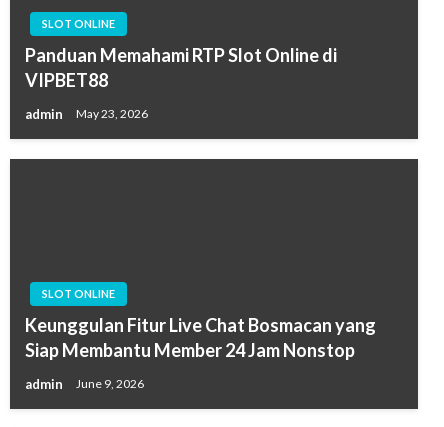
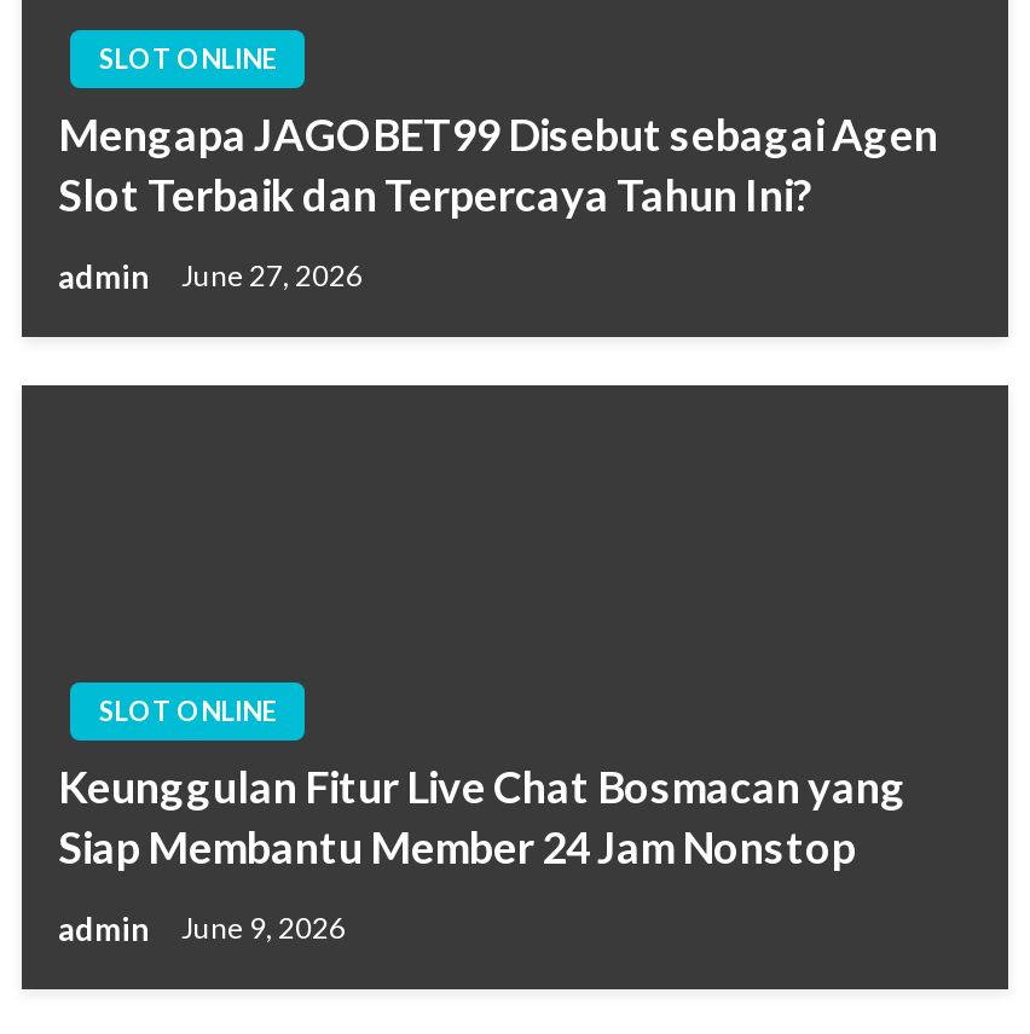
- Panduan Memahami RTP Slot Online di
- VIPBET88
+ Mengapa JAGOBET99 Disebut sebagai Agen
+ Slot Terbaik dan Terpercaya Tahun Ini?

- admin May 23, 2026
+ admin June 27, 2026
